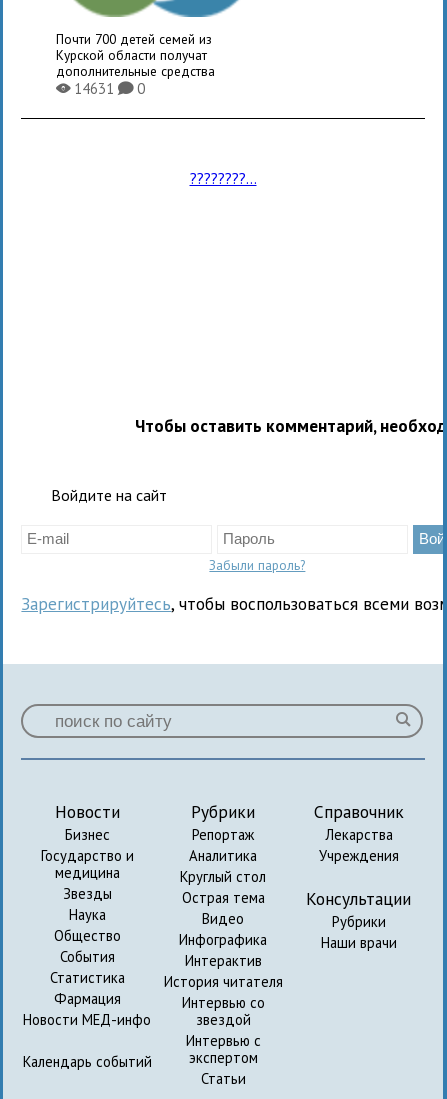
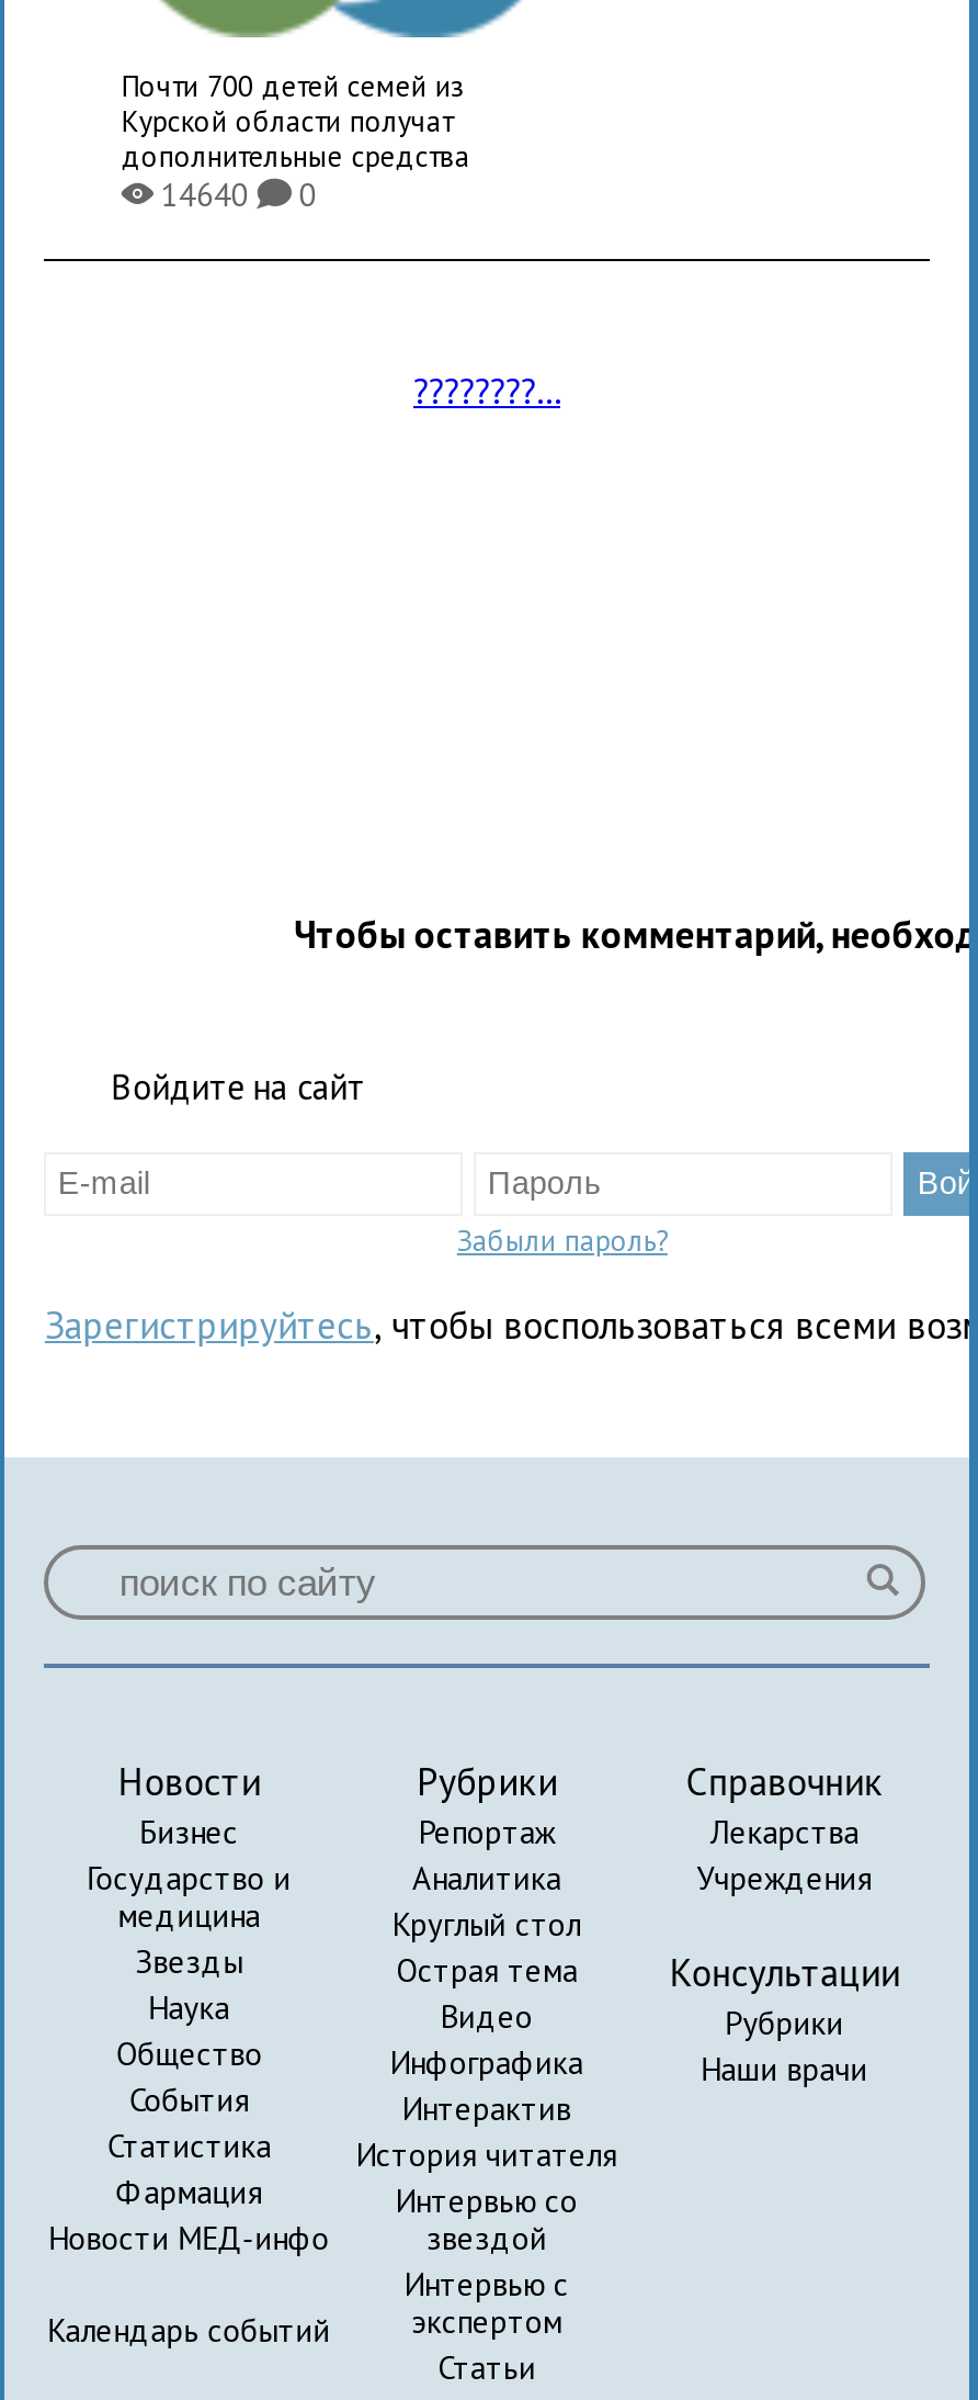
- X 14631 K 0
+ X 14640 K 0
